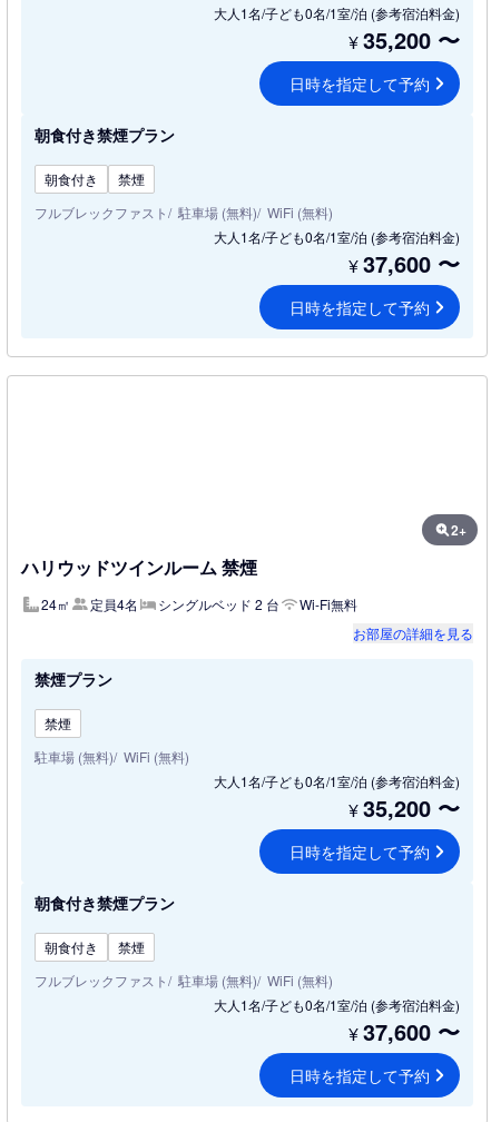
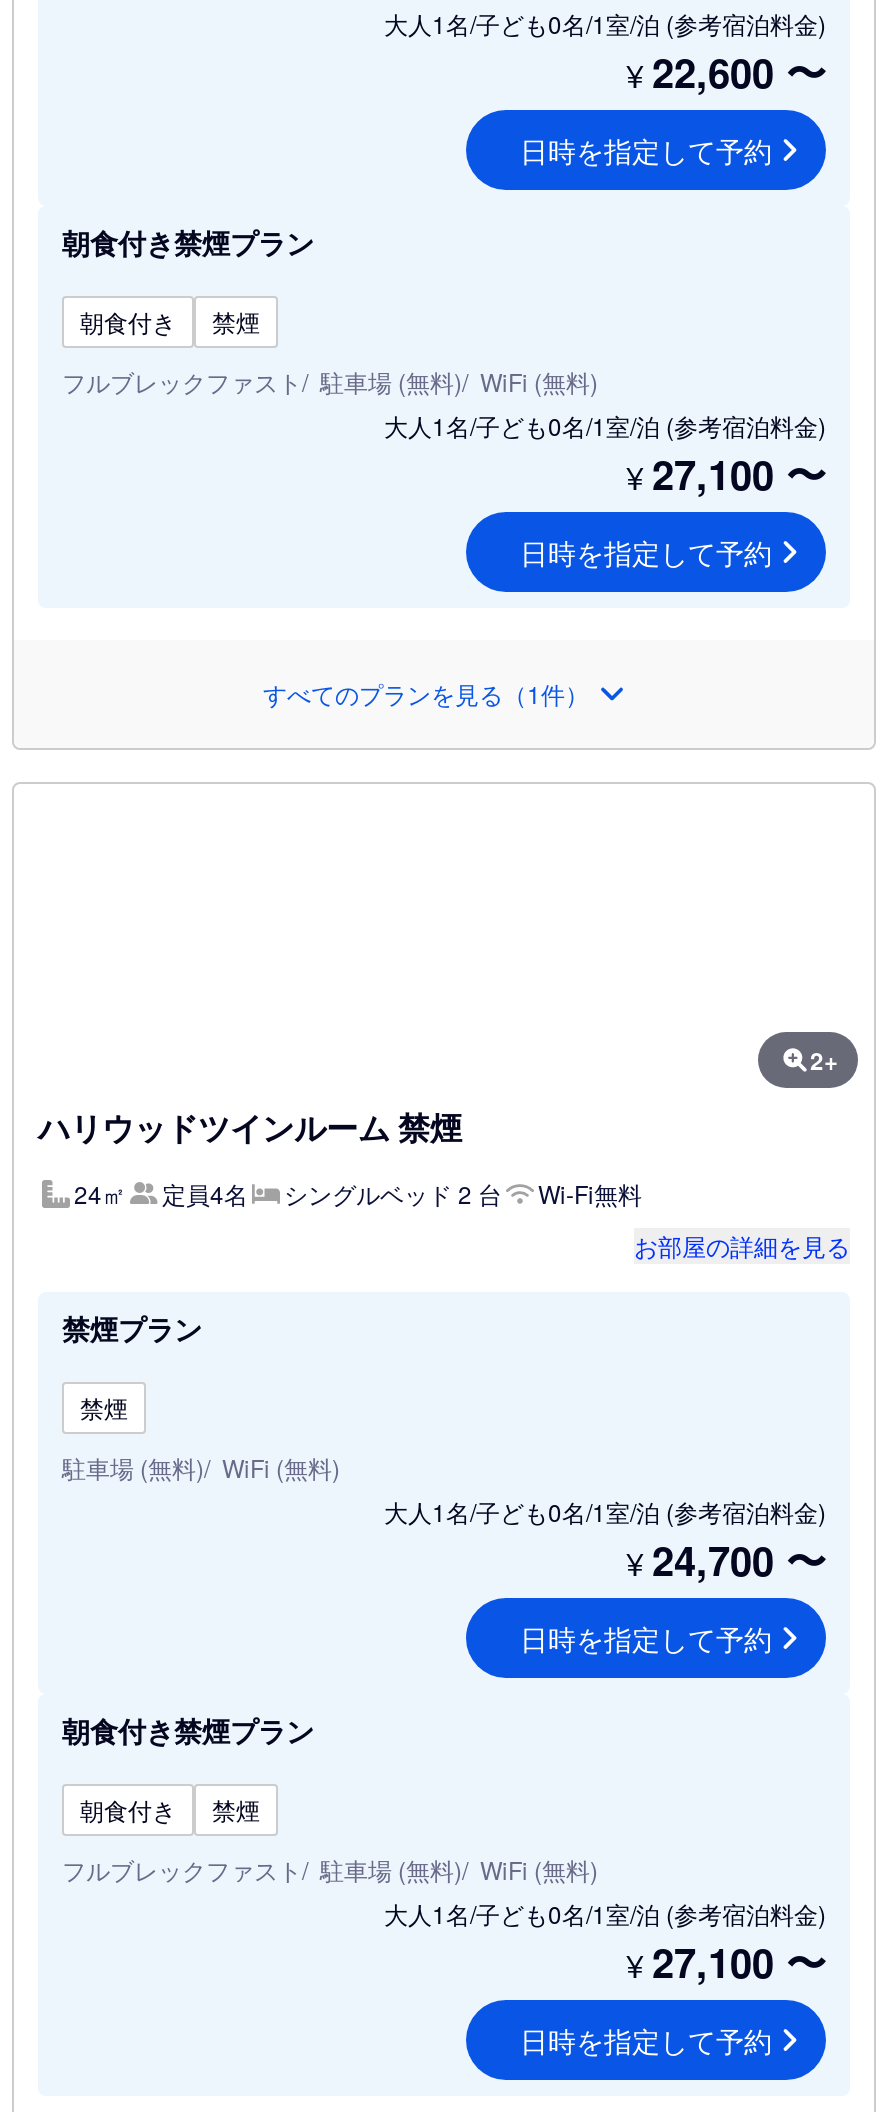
- ¥35,200〜
+ ¥22,600〜

- ¥37,600〜
+ ¥27,100〜

+ すべてのプランを見る（1件）

- ¥35,200〜
+ ¥24,700〜

- ¥37,600〜
+ ¥27,100〜
